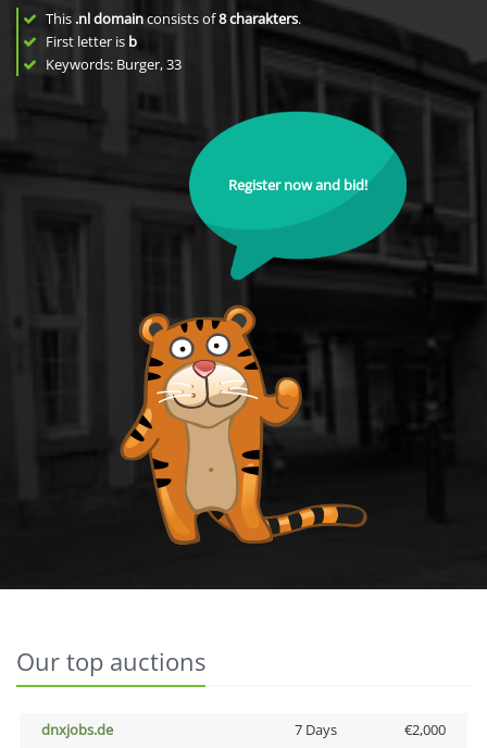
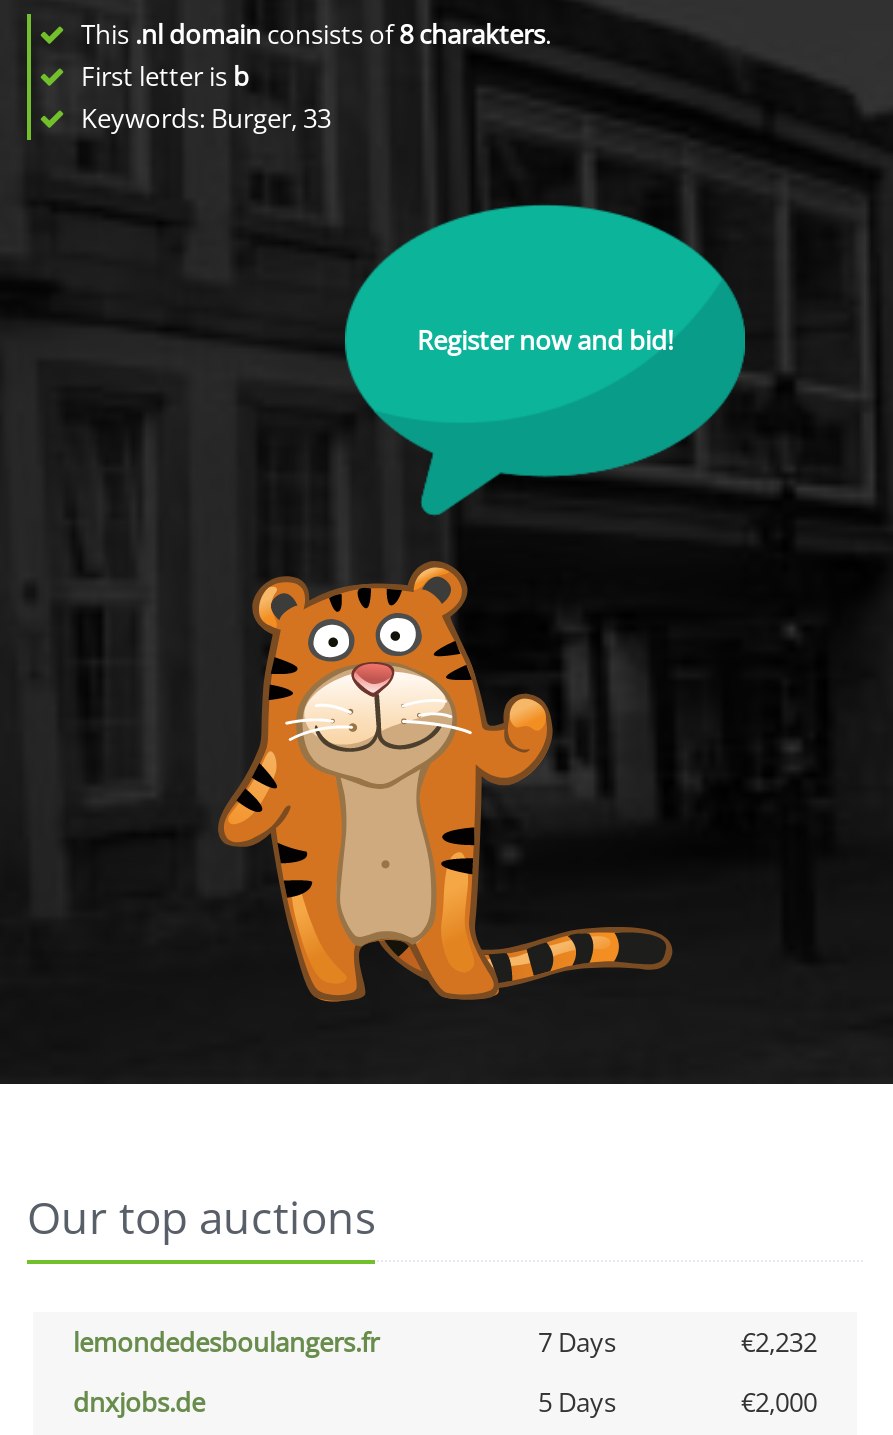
+ lemondedesboulangers.fr
+ 7 Days
+ €2,232

- 7 Days
+ 5 Days
